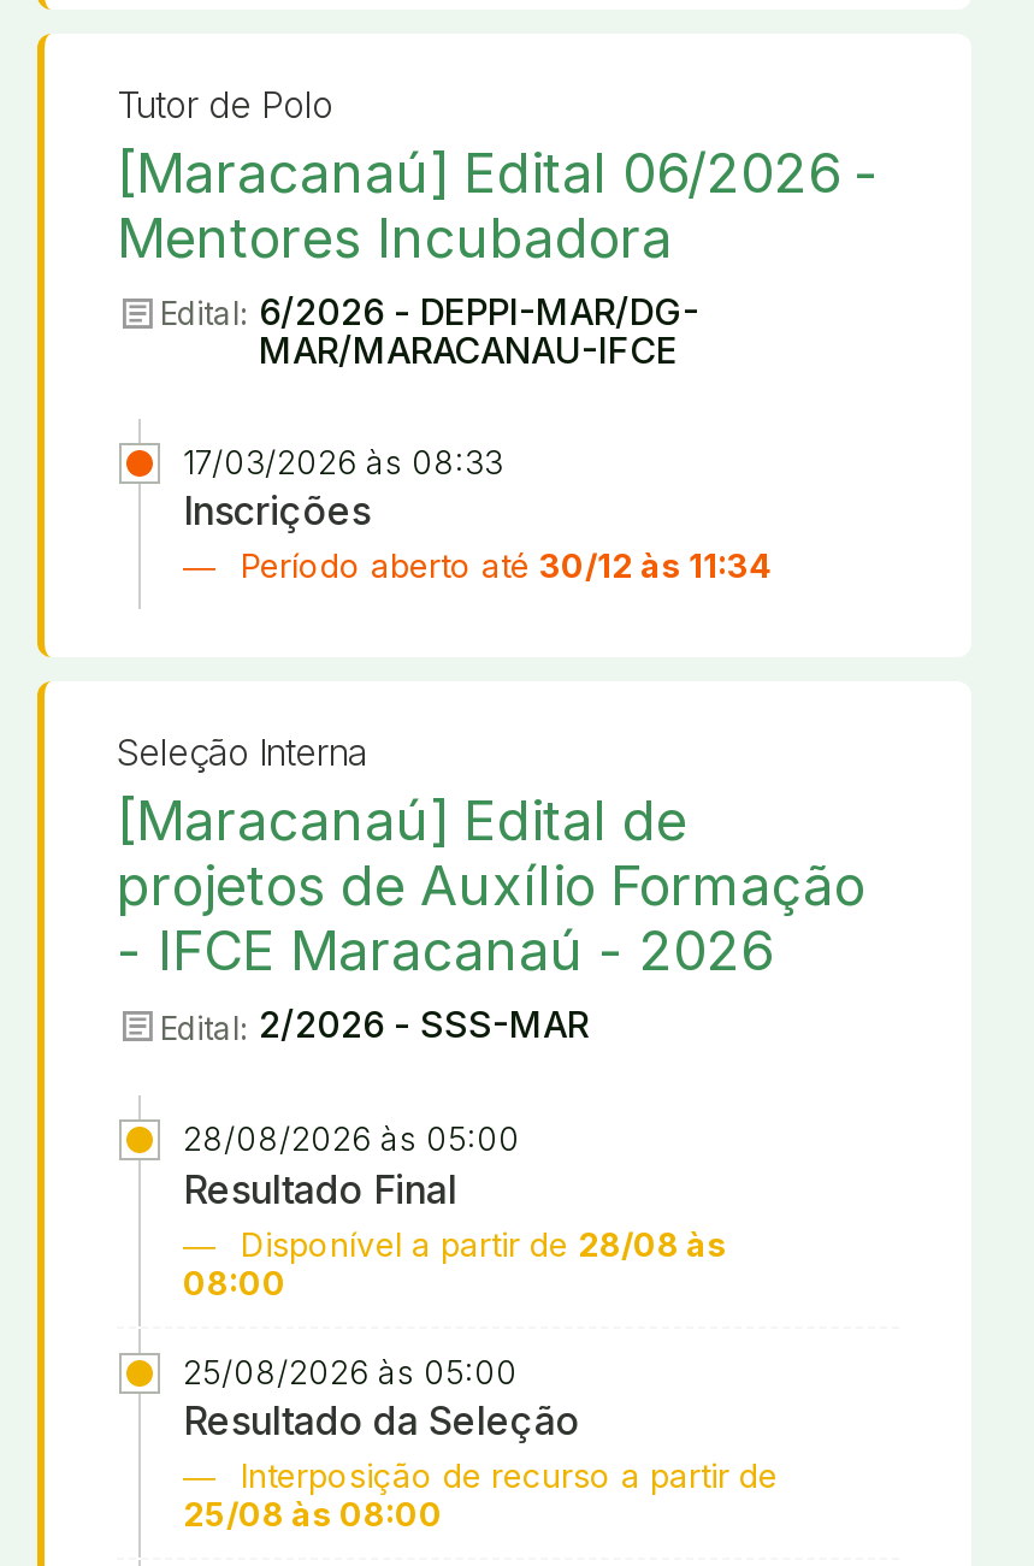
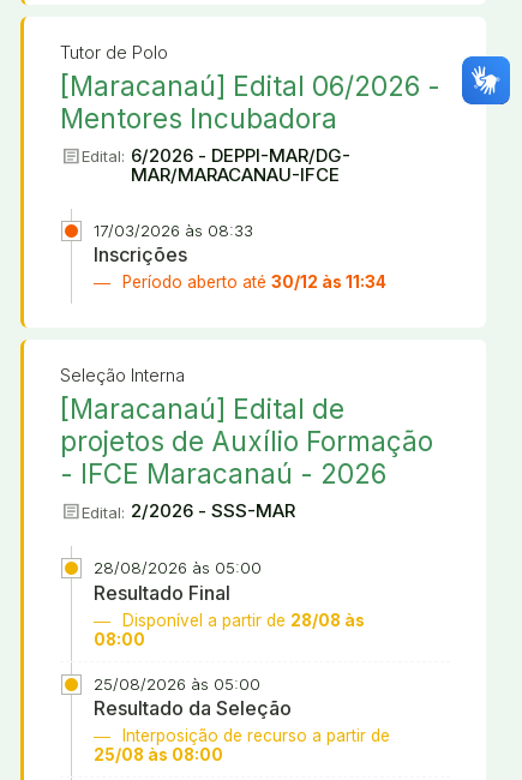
+ [image]
